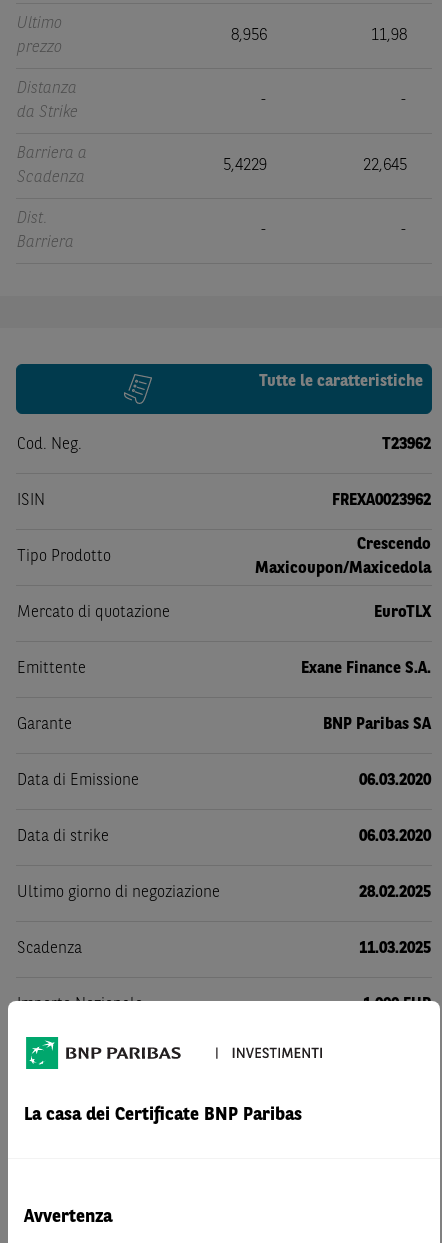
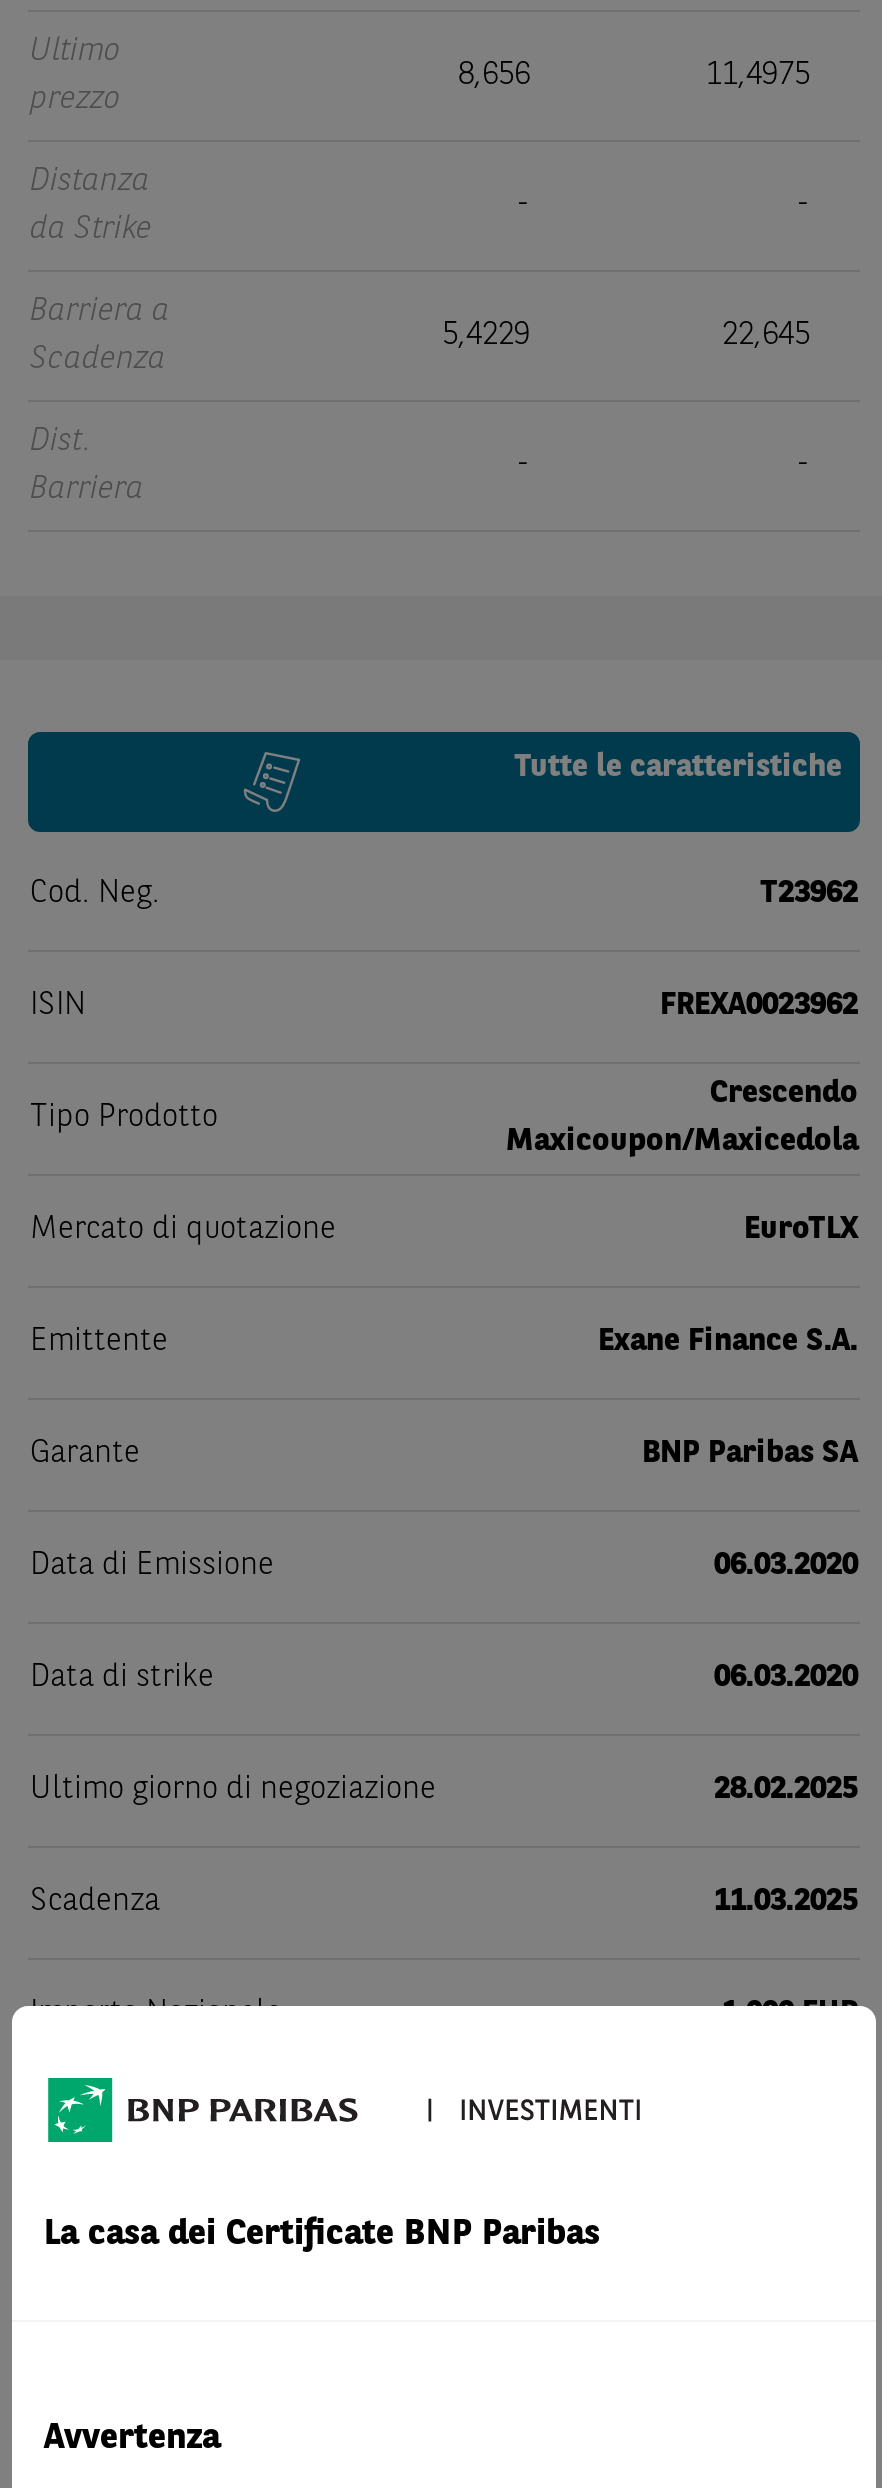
- 8,956
+ 8,656

- 11,98
+ 11,4975
